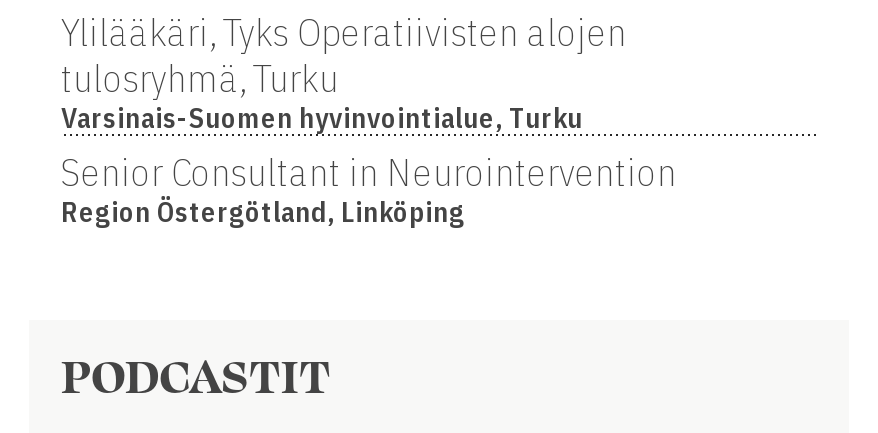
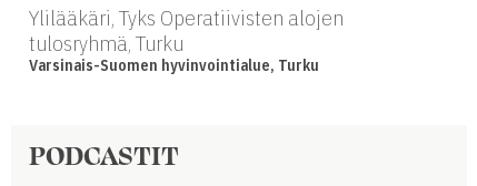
- Senior Consultant in Neurointervention
- Region Östergötland, Linköping
